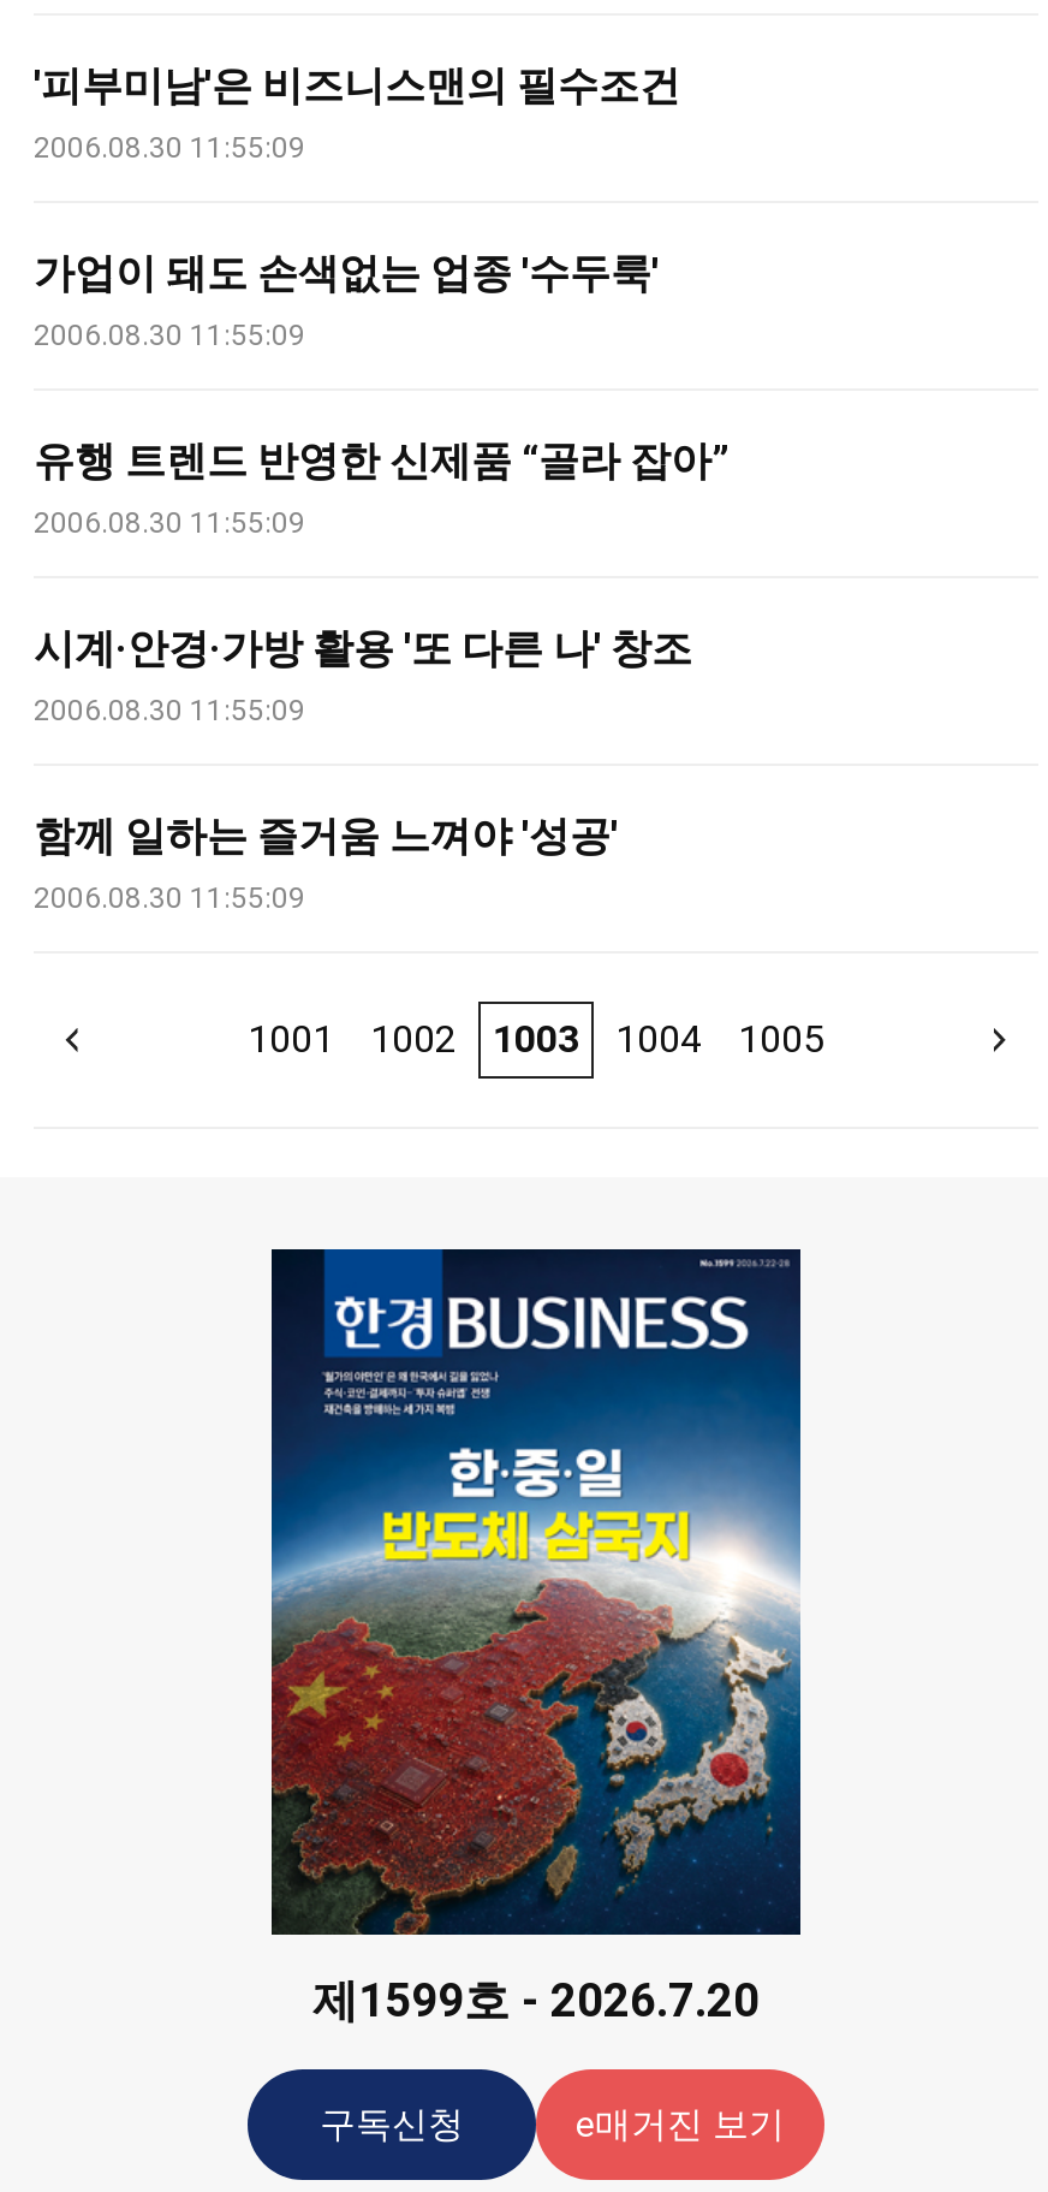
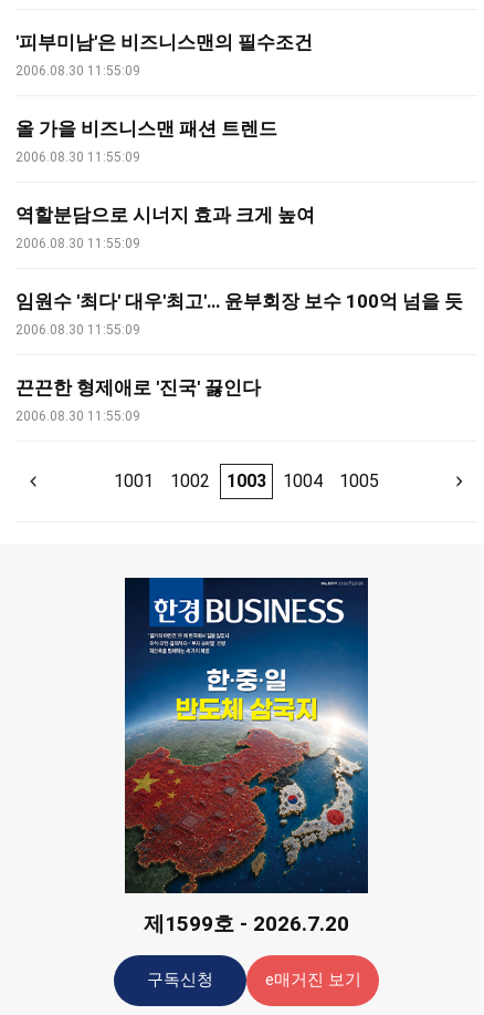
- 가업이 돼도 손색없는 업종 '수두룩'
+ 올 가을 비즈니스맨 패션 트렌드

- 유행 트렌드 반영한 신제품 “골라 잡아”
+ 역할분담으로 시너지 효과 크게 높여

- 시계·안경·가방 활용 '또 다른 나' 창조
+ 임원수 '최다' 대우'최고'… 윤부회장 보수 100억 넘을 듯

- 함께 일하는 즐거움 느껴야 '성공'
+ 끈끈한 형제애로 '진국' 끓인다
